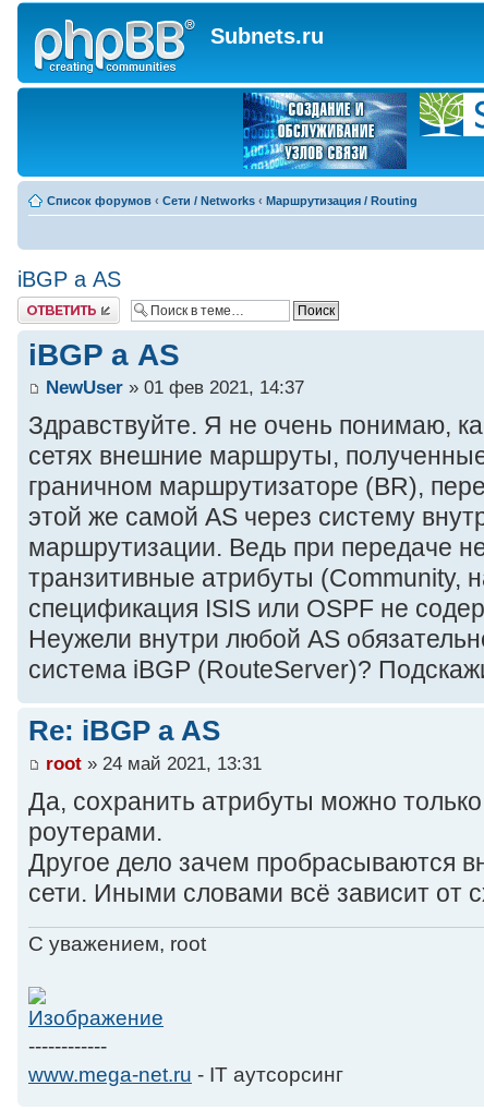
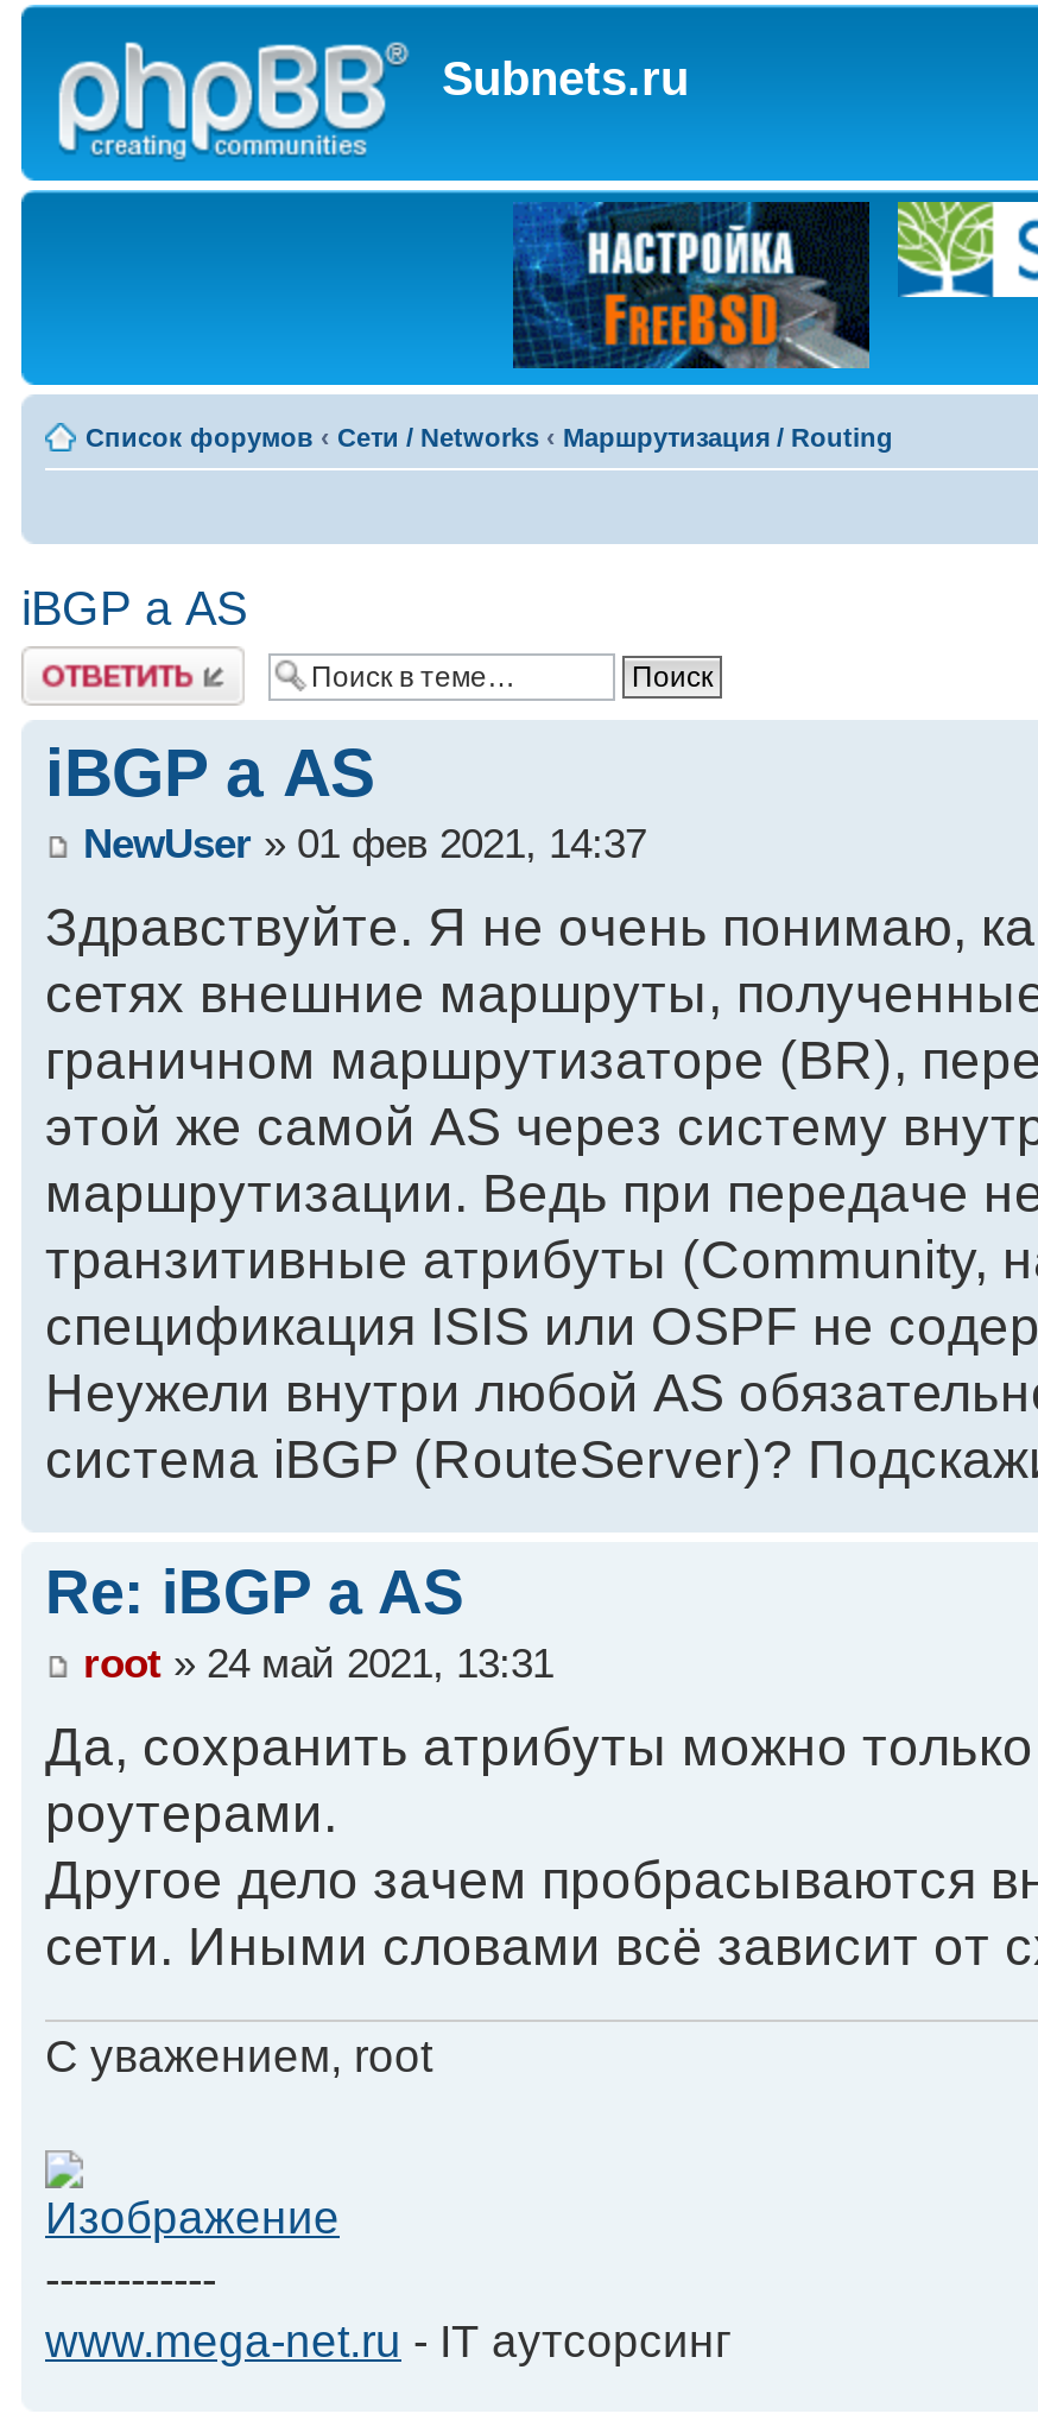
- [image]
+ [image]
